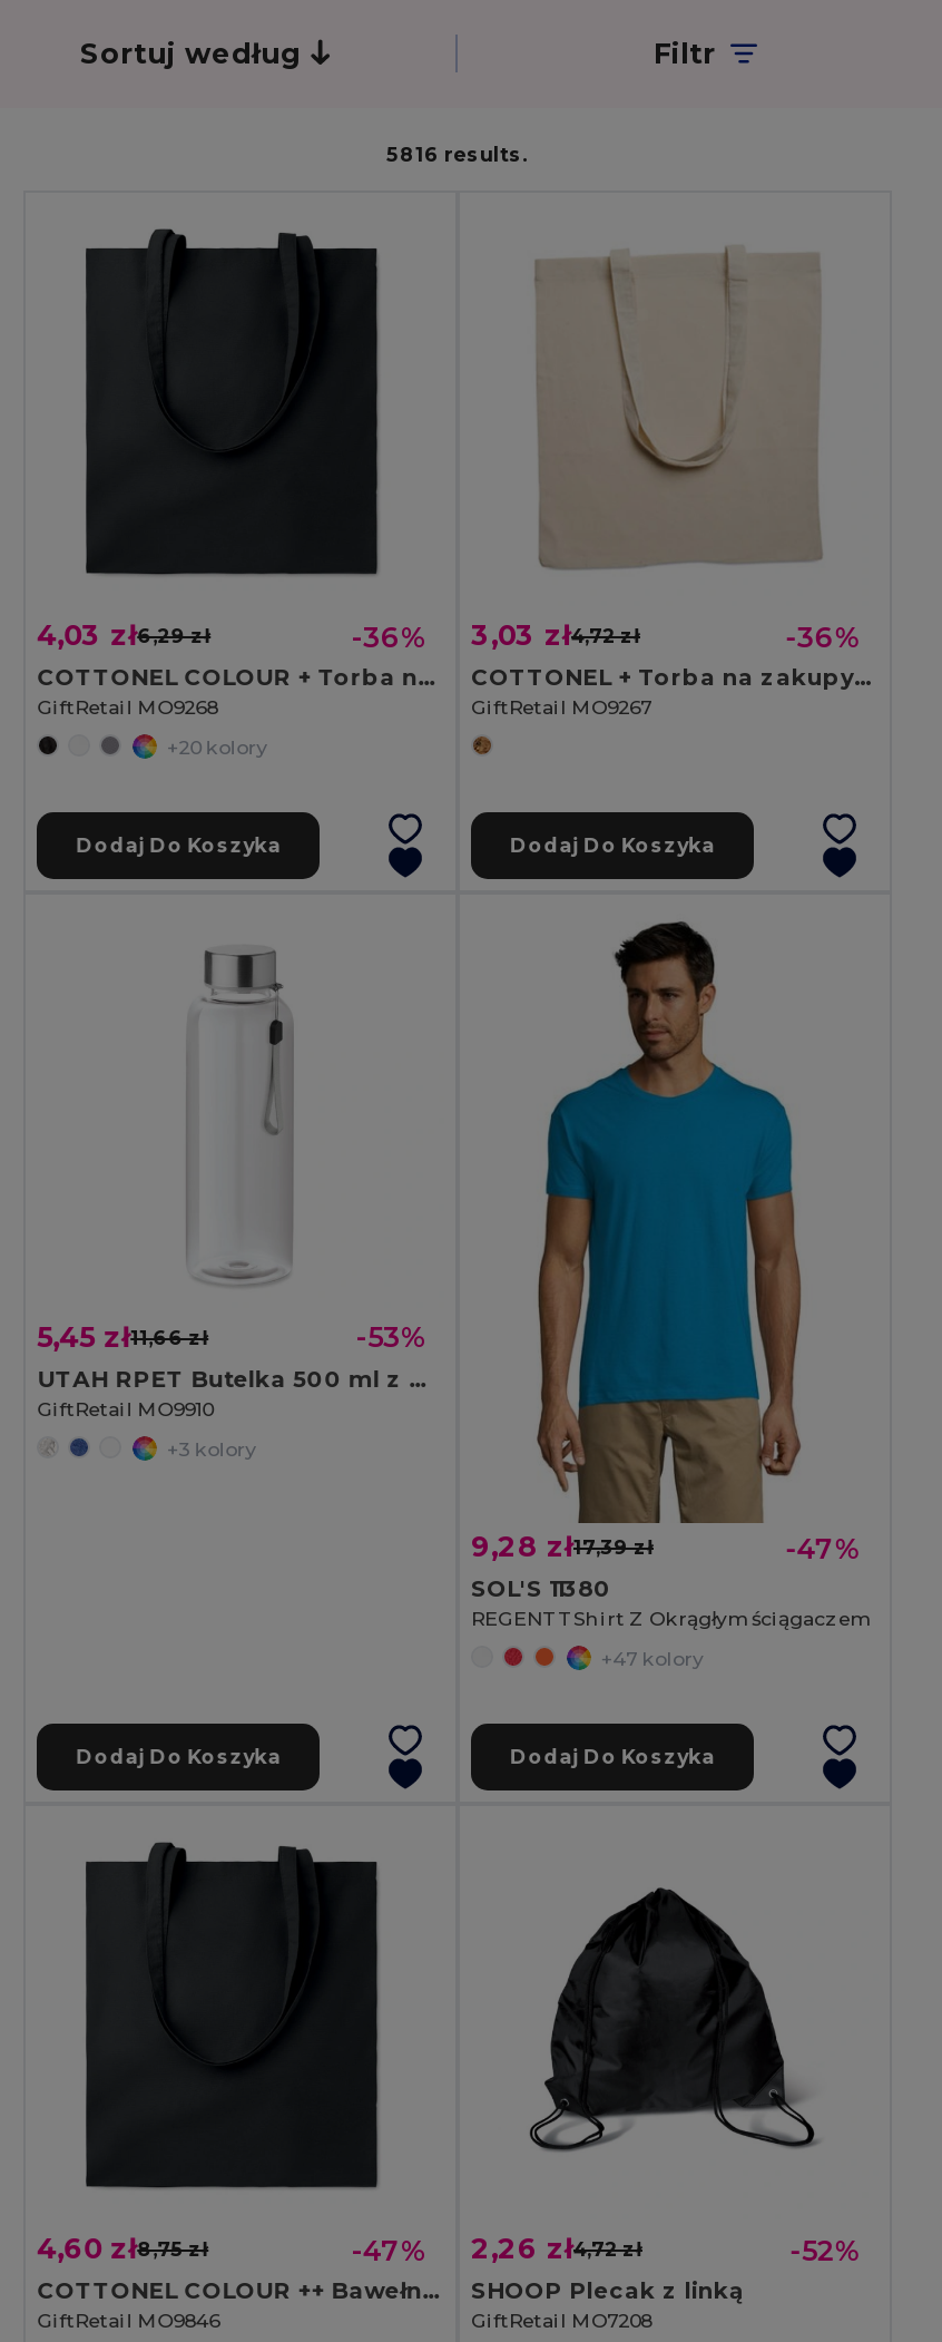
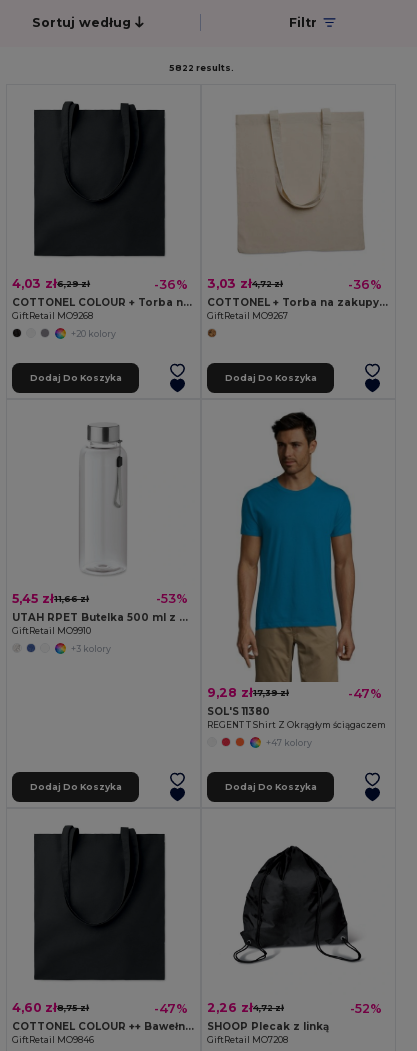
- 5816 results.
+ 5822 results.
